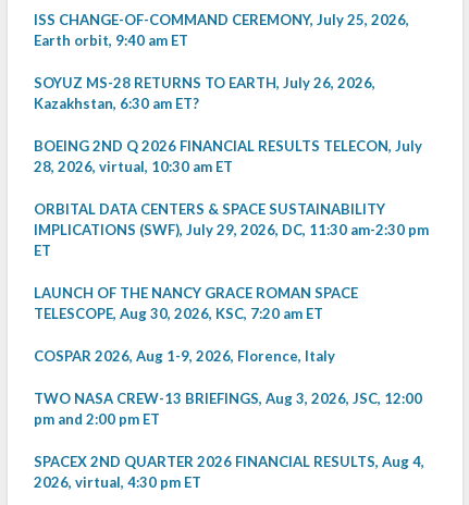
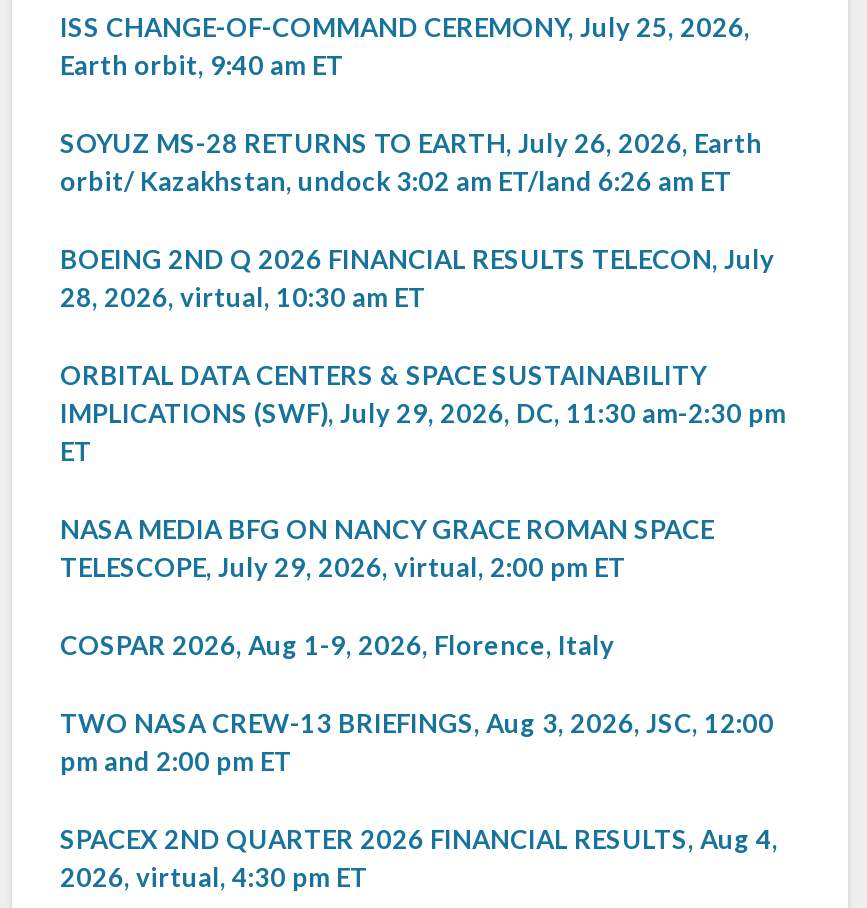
- SOYUZ MS-28 RETURNS TO EARTH, July 26, 2026,
- Kazakhstan, 6:30 am ET?
+ SOYUZ MS-28 RETURNS TO EARTH, July 26, 2026, Earth
+ orbit/ Kazakhstan, undock 3:02 am ET/land 6:26 am ET

- LAUNCH OF THE NANCY GRACE ROMAN SPACE
- TELESCOPE, Aug 30, 2026, KSC, 7:20 am ET
+ NASA MEDIA BFG ON NANCY GRACE ROMAN SPACE
+ TELESCOPE, July 29, 2026, virtual, 2:00 pm ET
